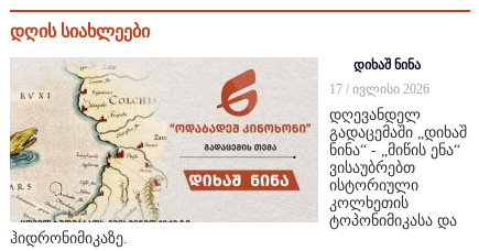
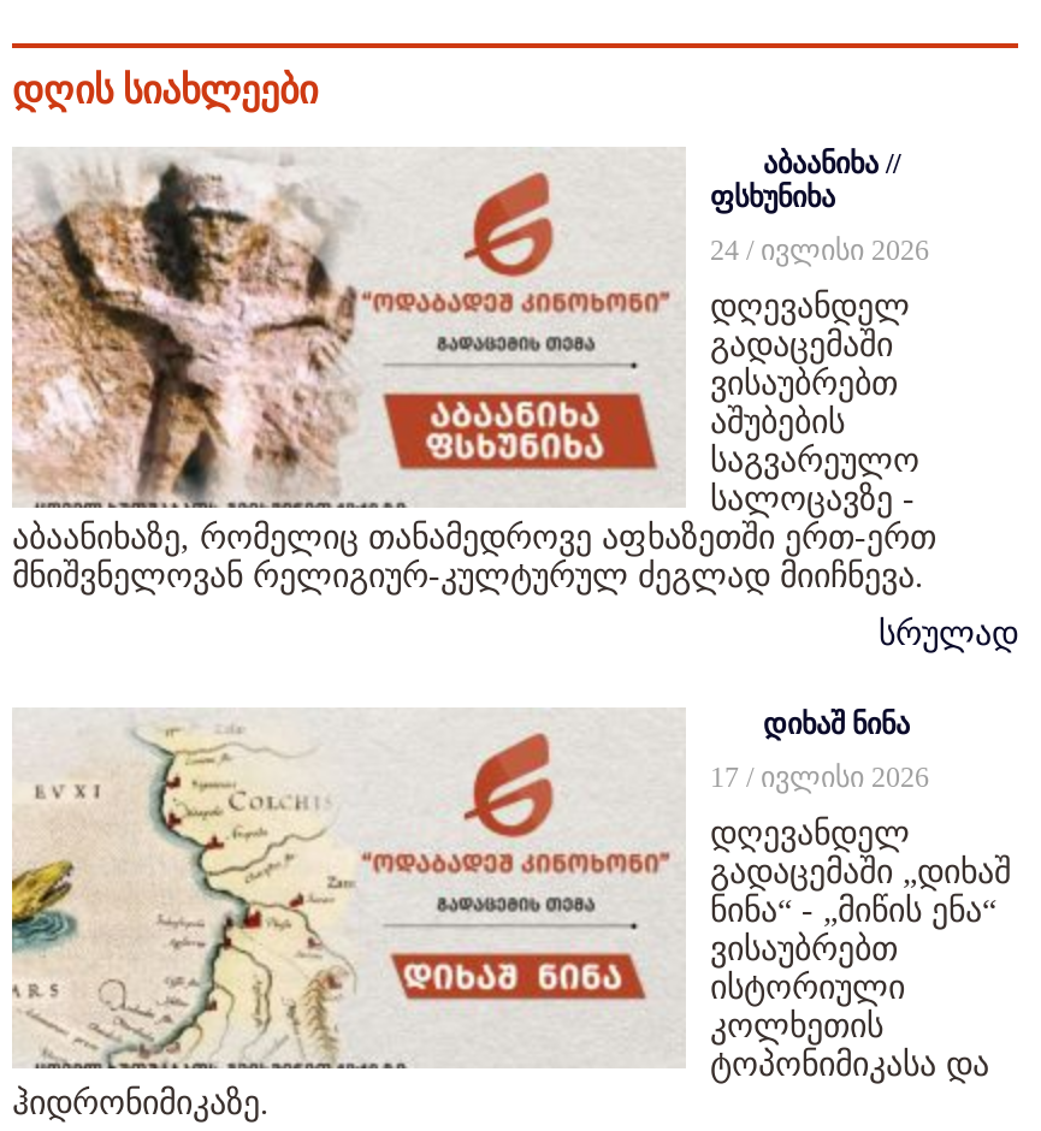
+ [image]
+ აბაანიხა //
+ ფსხუნიხა
+ 24 / ივლისი 2026
+ დღევანდელ
+ გადაცემაში
+ ვისაუბრებთ
+ აშუბების
+ საგვარეულო
+ სალოცავზე -
+ აბაანიხაზე, რომელიც თანამედროვე აფხაზეთში ერთ-ერთ
+ მნიშვნელოვან რელიგიურ-კულტურულ ძეგლად მიიჩნევა.
+ სრულად

+ [image]
